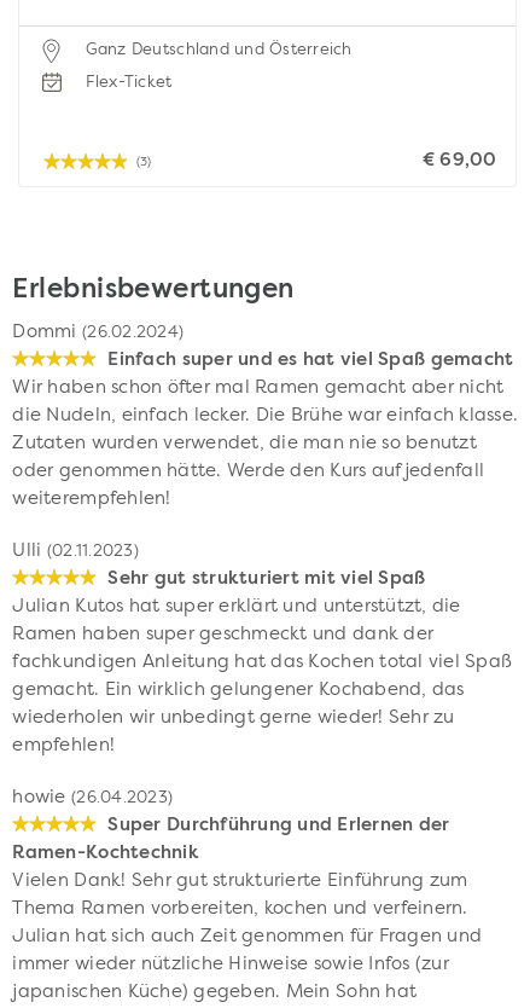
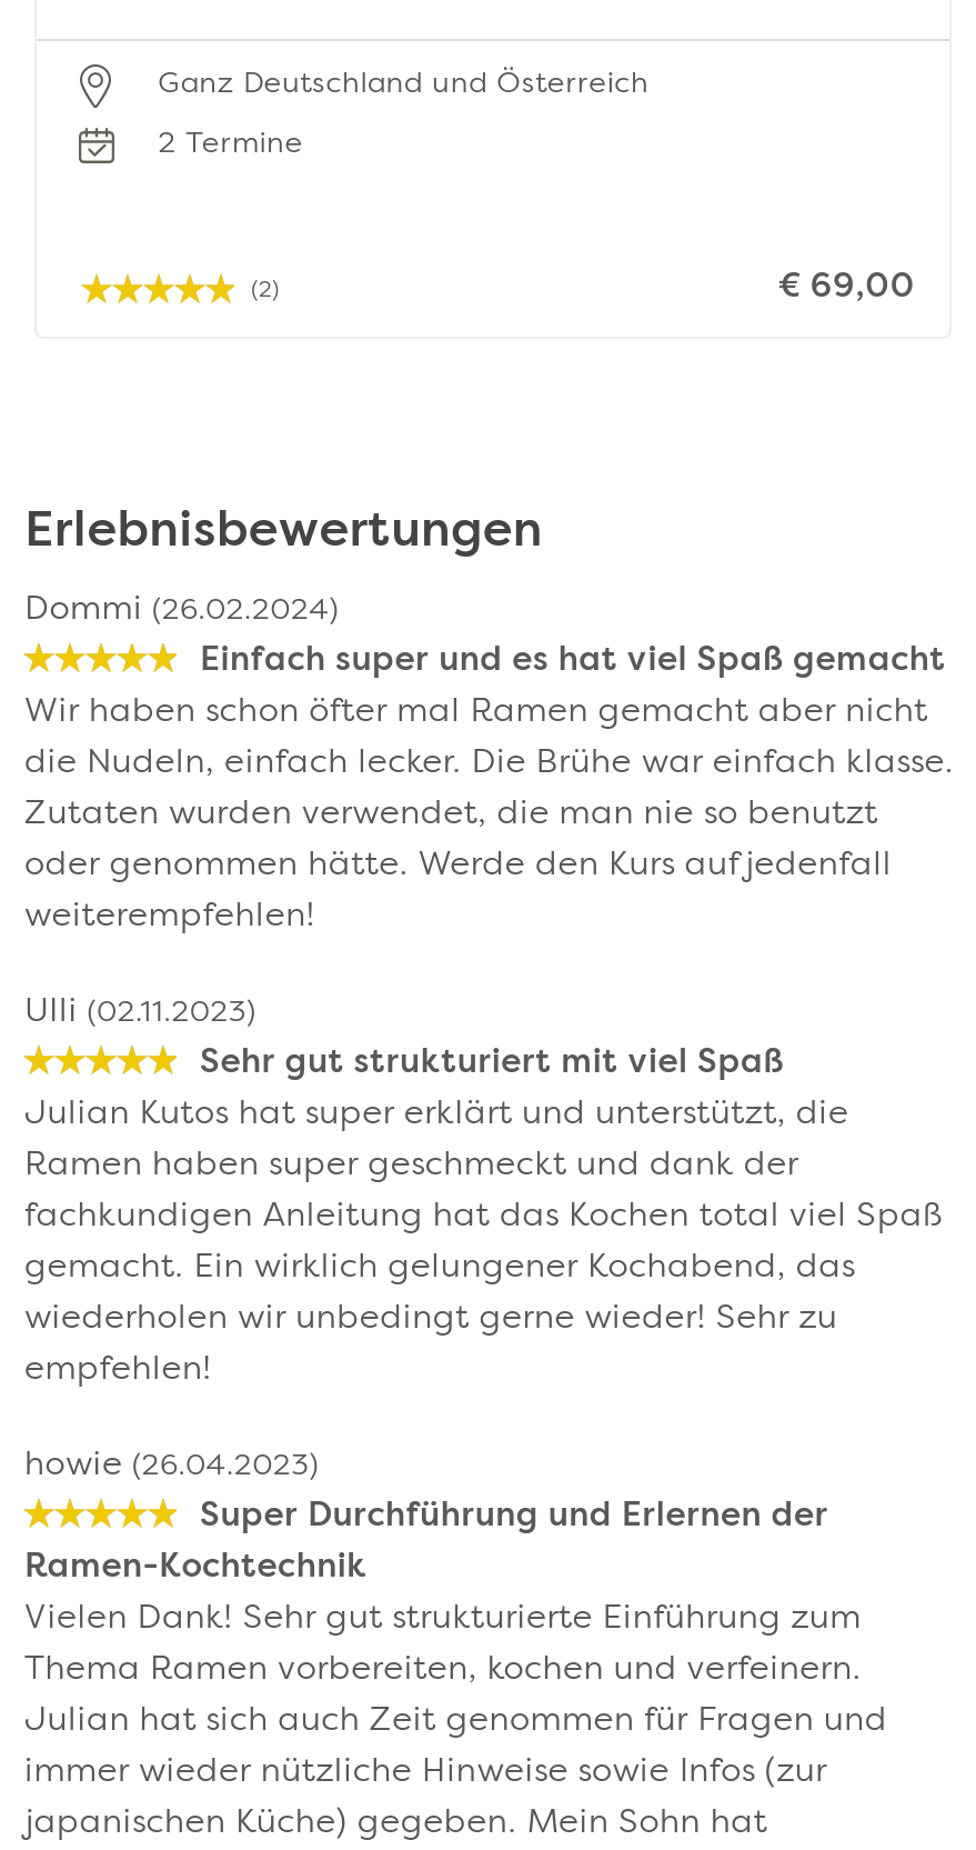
- Flex-Ticket
+ 2 Termine

- (3)
+ (2)
